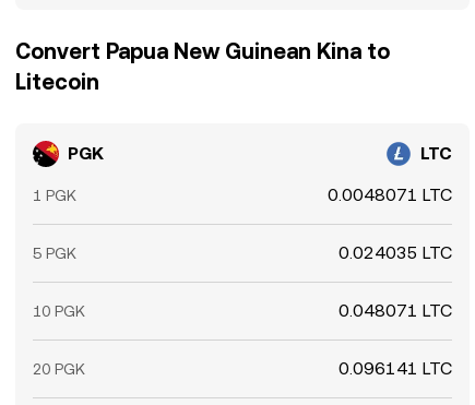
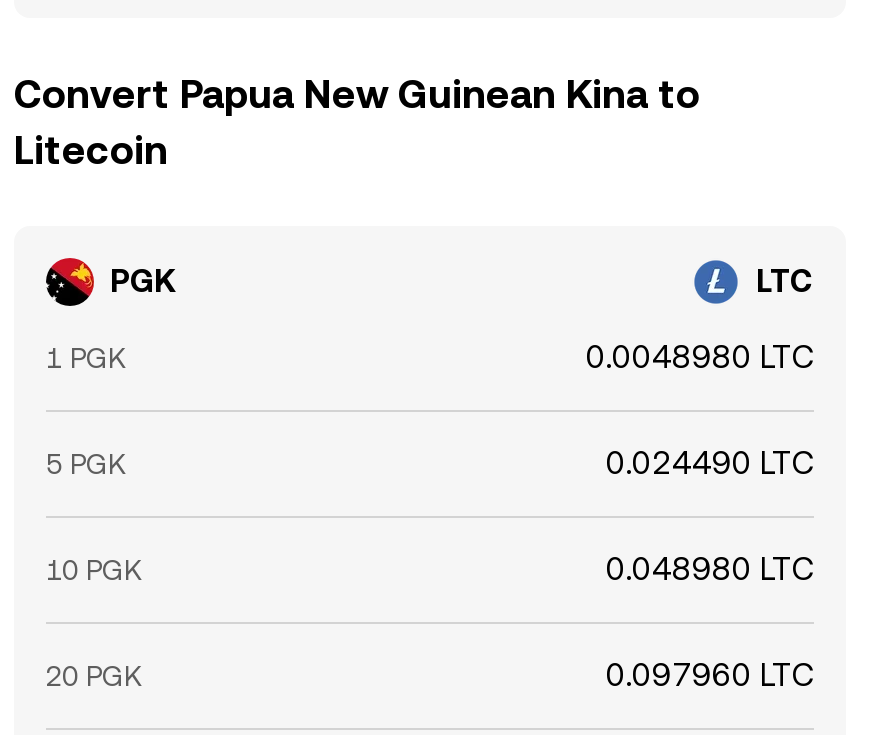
- 0.0048071 LTC
+ 0.0048980 LTC

- 0.024035 LTC
+ 0.024490 LTC

- 0.048071 LTC
+ 0.048980 LTC

- 0.096141 LTC
+ 0.097960 LTC
